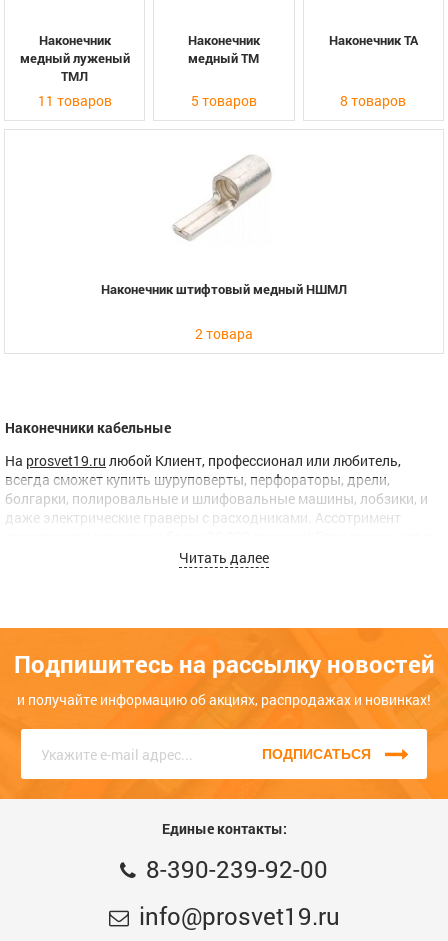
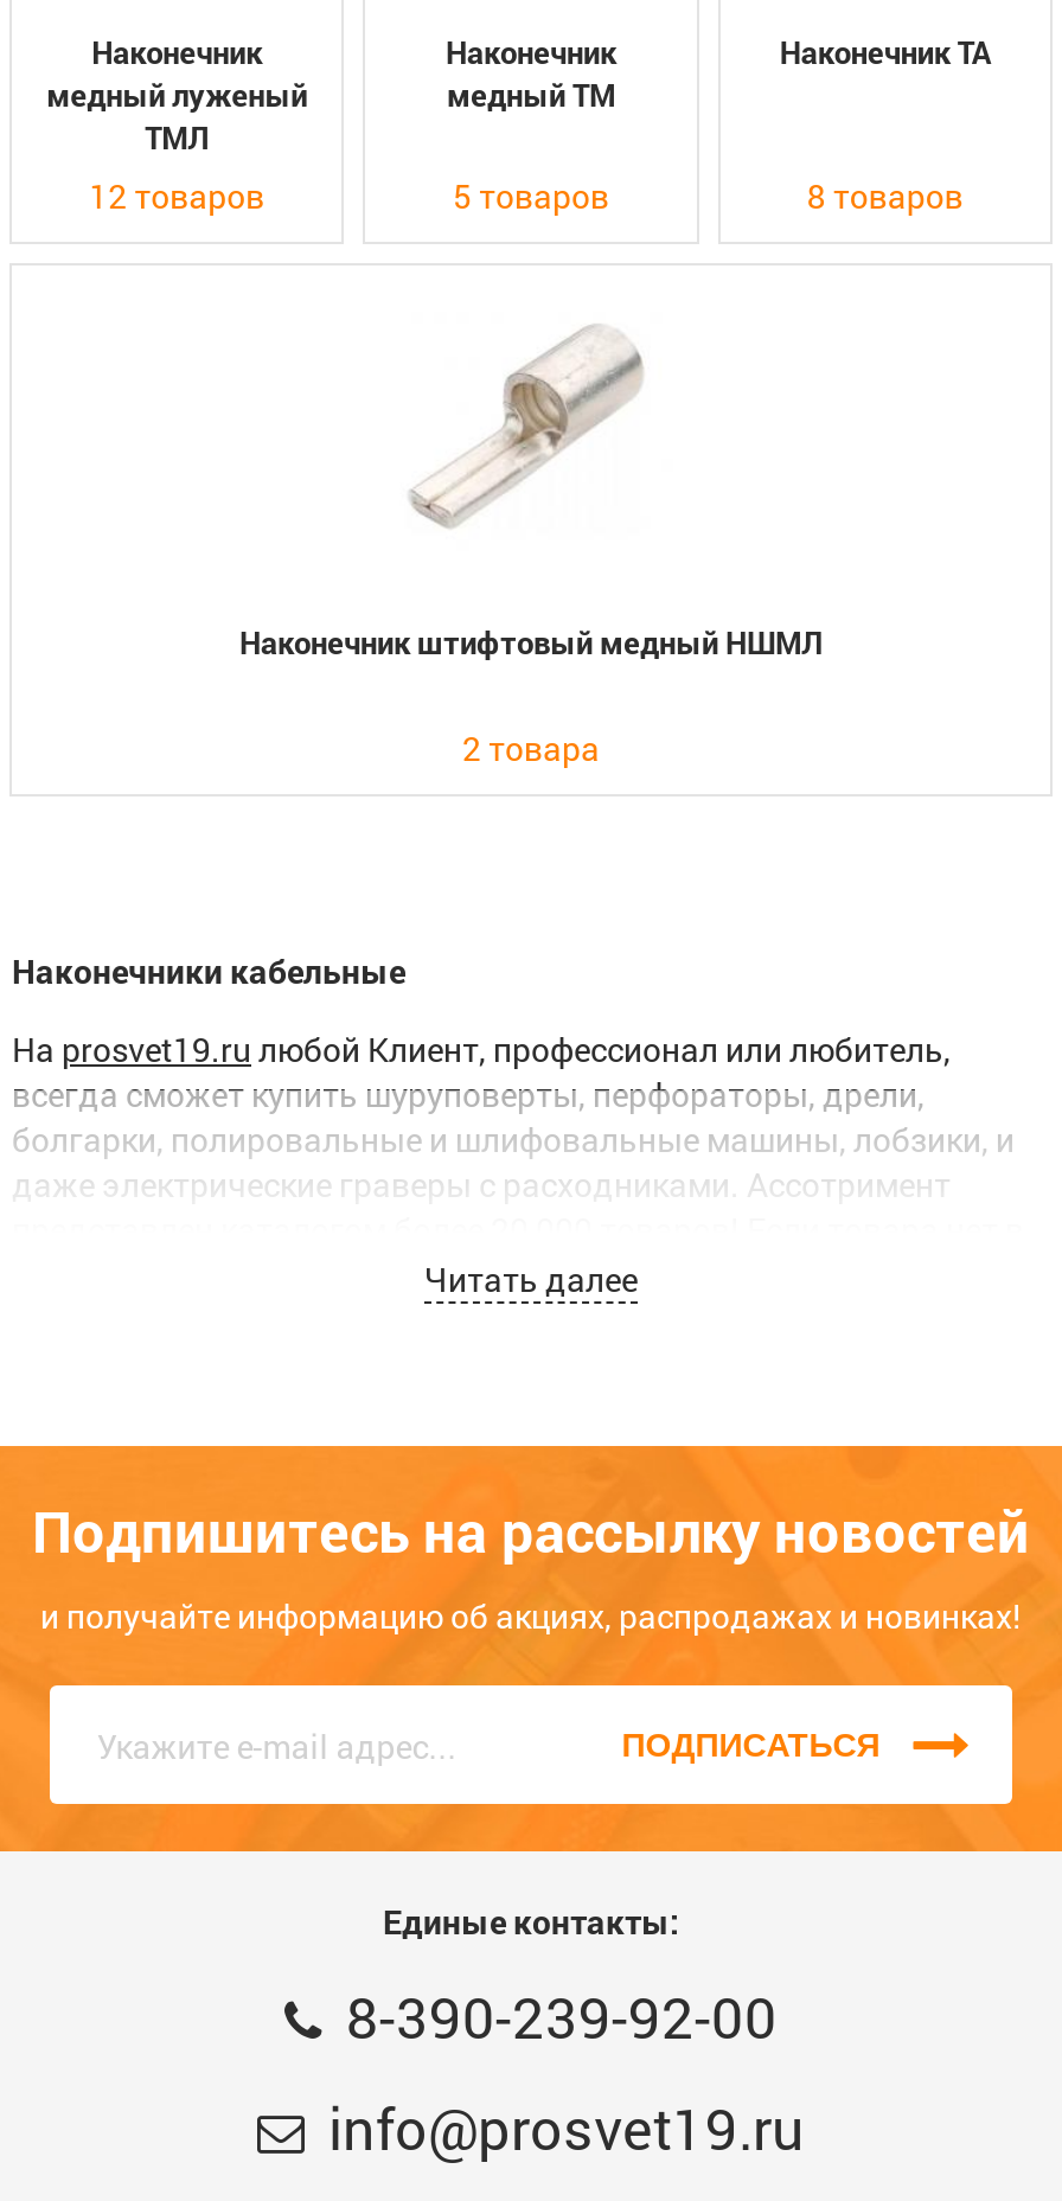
- 11 товаров
+ 12 товаров
